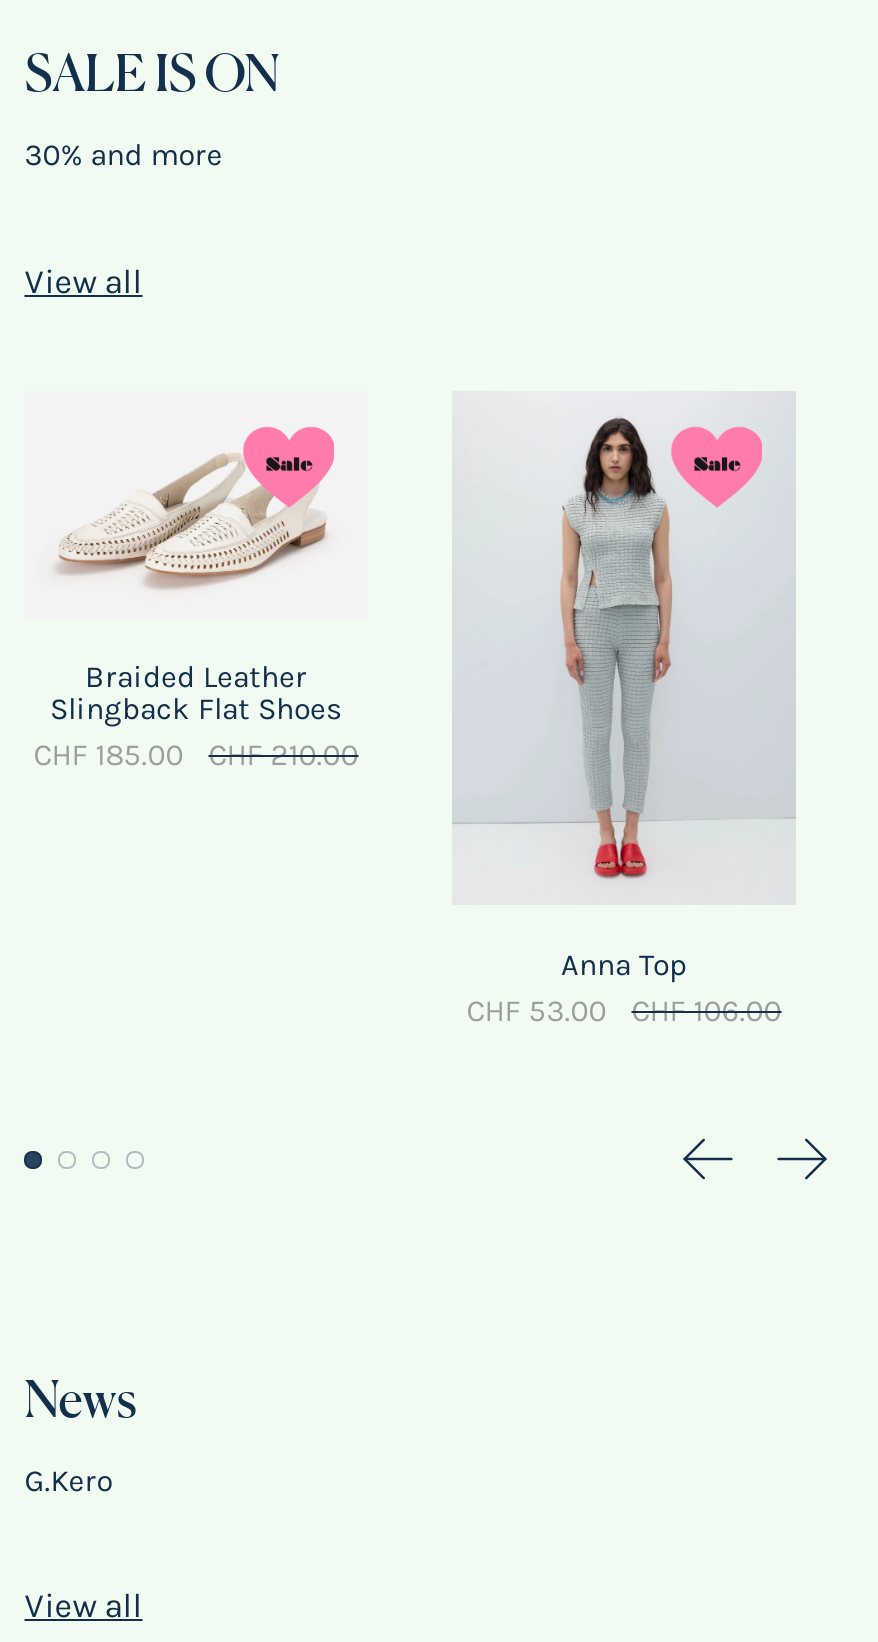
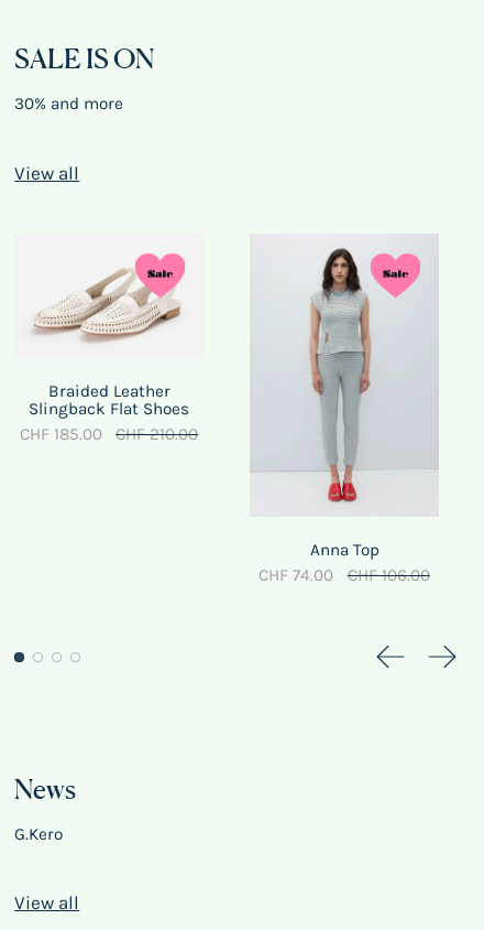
- CHF 53.00
+ CHF 74.00
